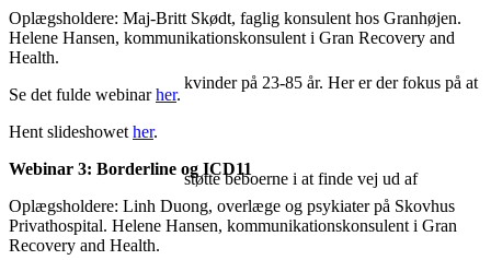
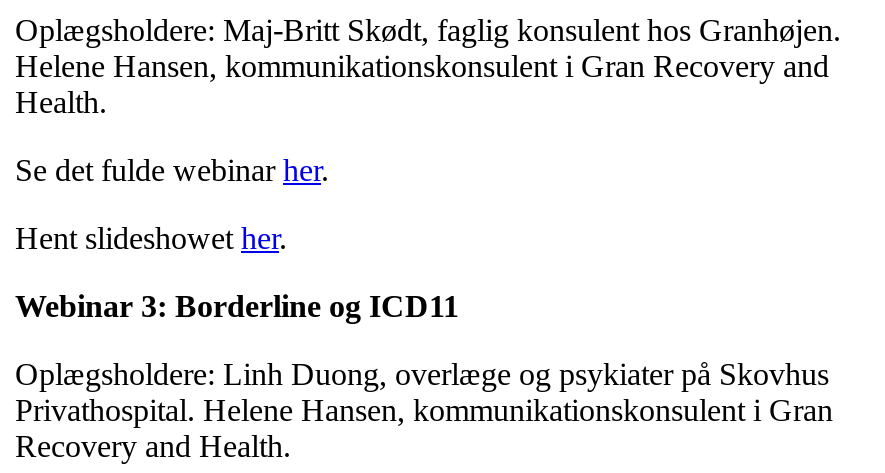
- kvinder på 23-85 år. Her er der fokus på at

- støtte beboerne i at finde vej ud af
